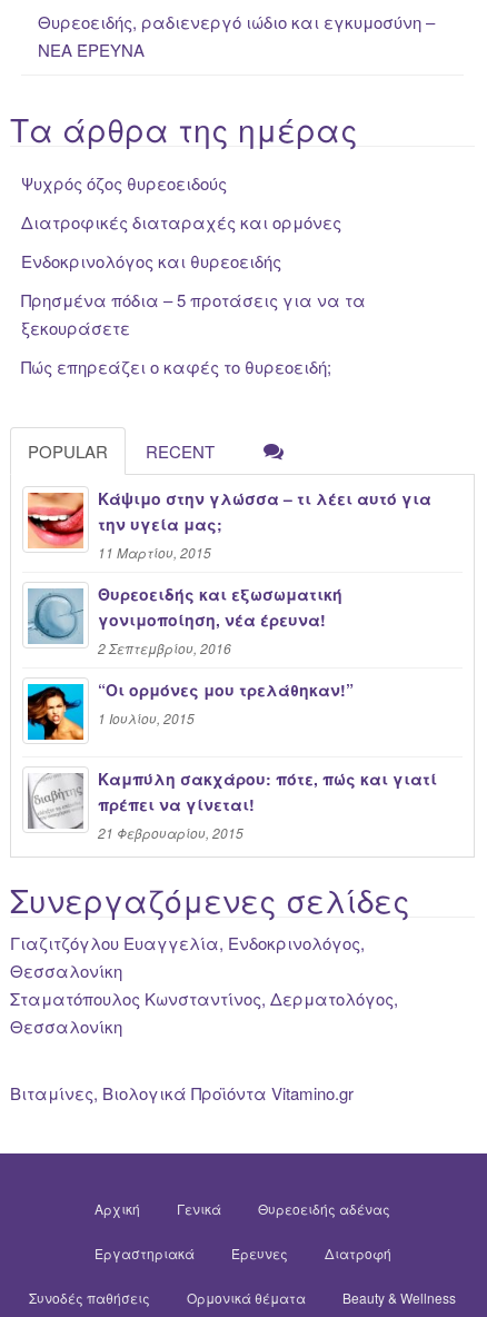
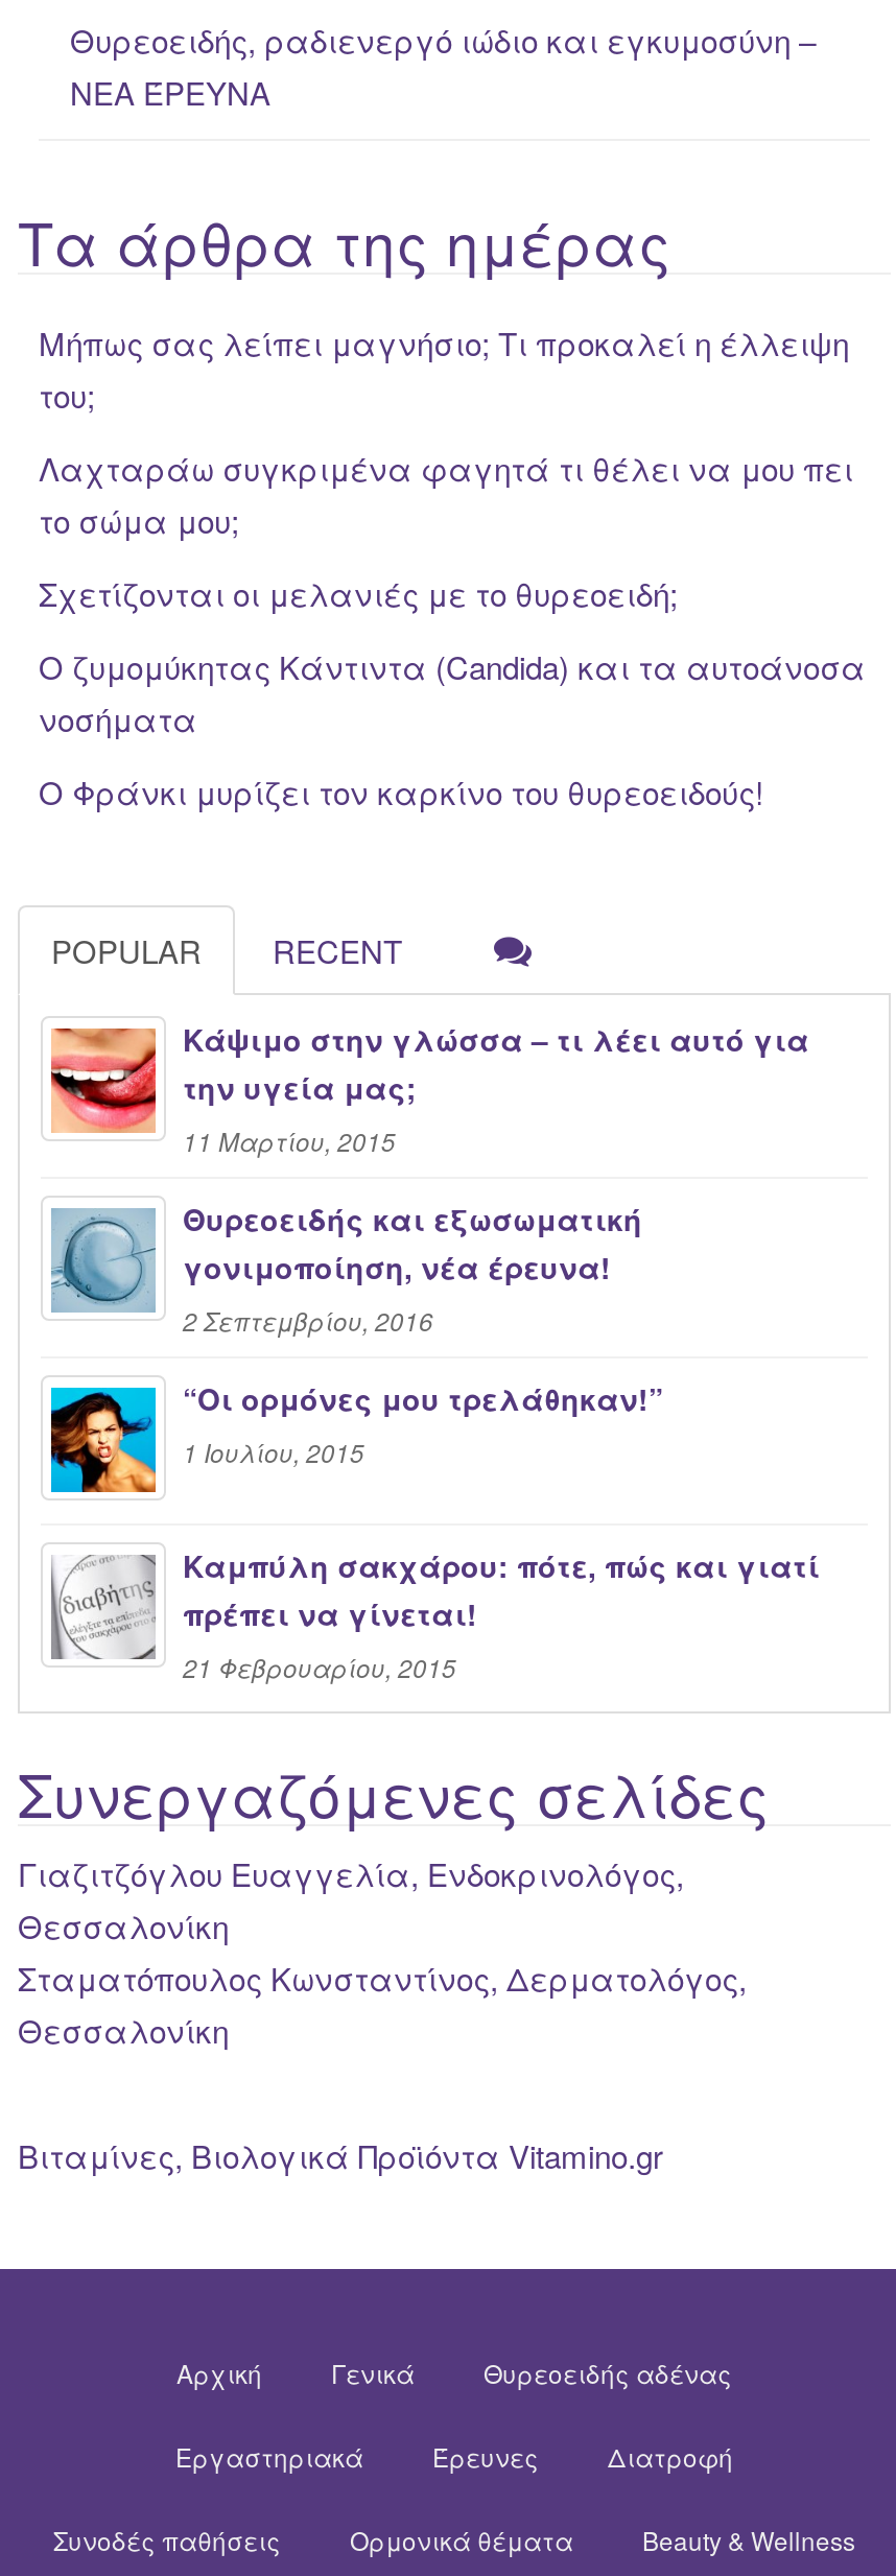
- Ψυχρός όζος θυρεοειδούς
+ Μήπως σας λείπει μαγνήσιο; Τι προκαλεί η έλλειψη
+ του;

- Διατροφικές διαταραχές και ορμόνες
+ Λαχταράω συγκριμένα φαγητά τι θέλει να μου πει
+ το σώμα μου;

- Ενδοκρινολόγος και θυρεοειδής
+ Σχετίζονται οι μελανιές με το θυρεοειδή;

- Πρησμένα πόδια – 5 προτάσεις για να τα
- ξεκουράσετε
+ Ο ζυμομύκητας Κάντιντα (Candida) και τα αυτοάνοσα
+ νοσήματα

- Πώς επηρεάζει ο καφές το θυρεοειδή;
+ Ο Φράνκι μυρίζει τον καρκίνο του θυρεοειδούς!
